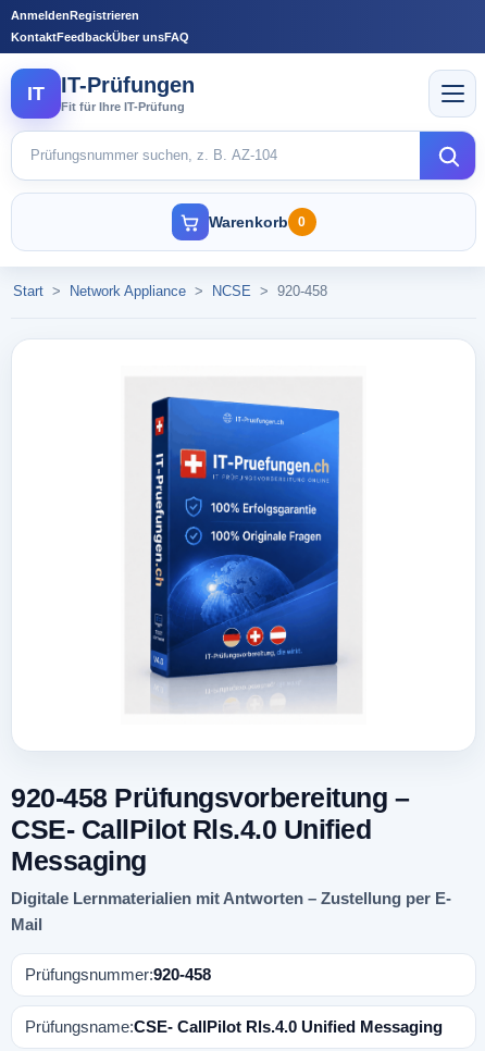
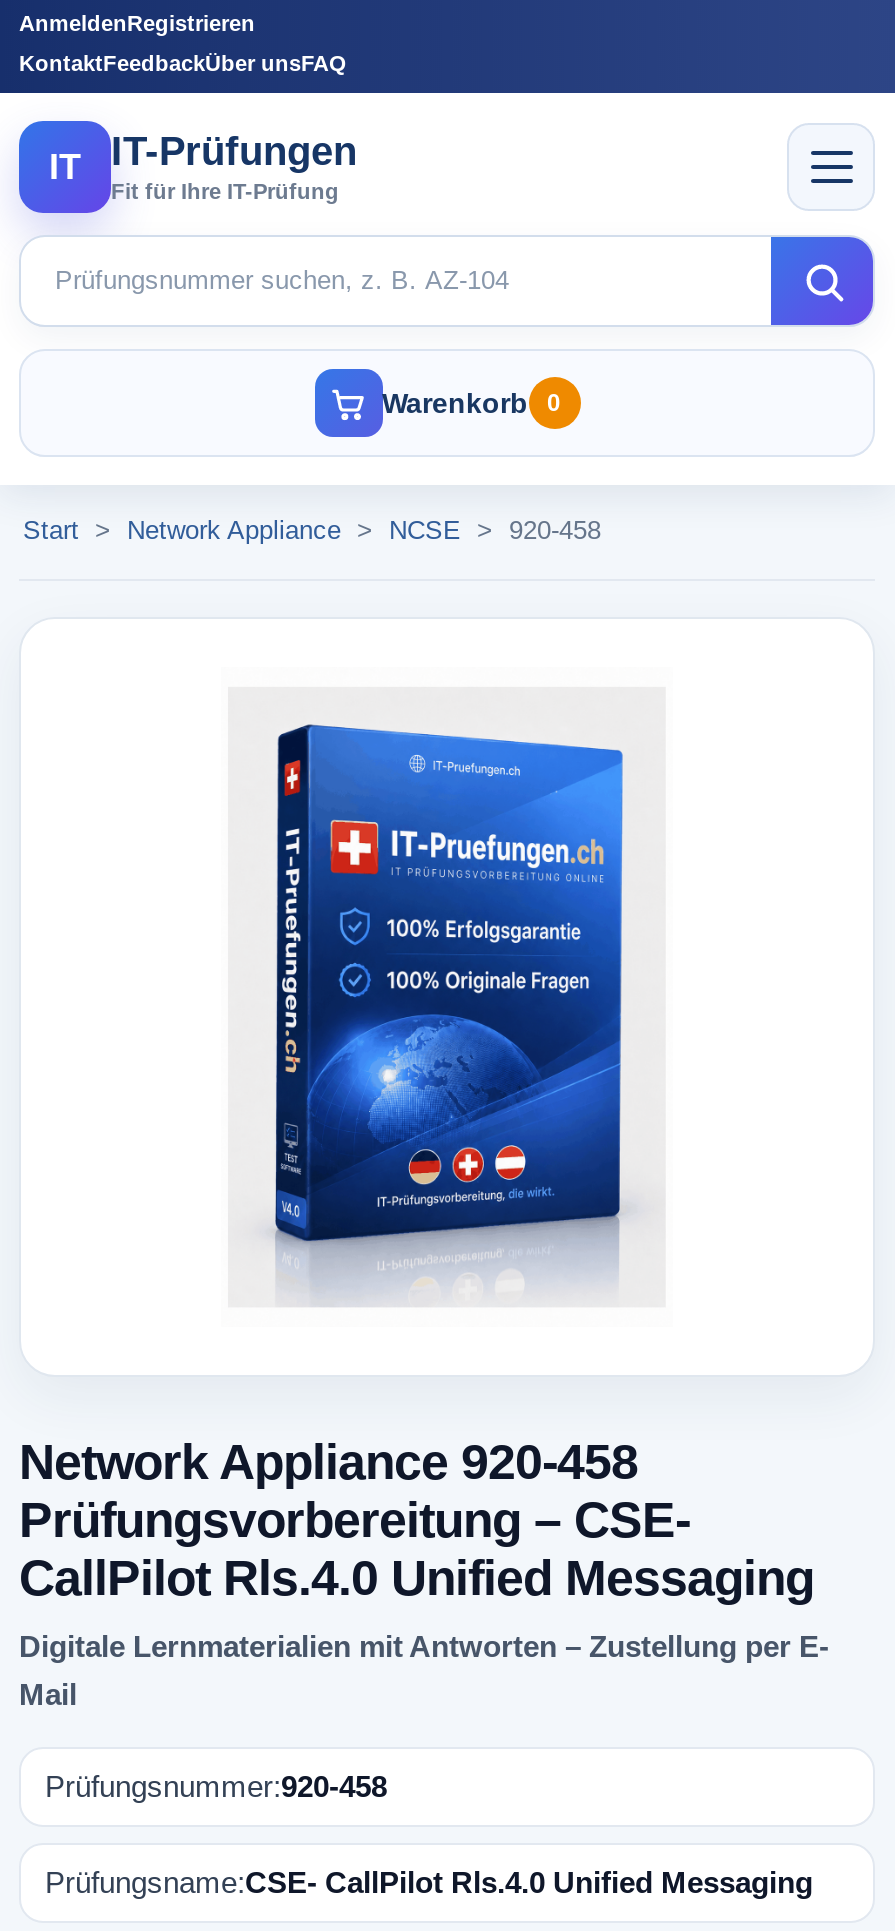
- 920-458 Prüfungsvorbereitung –
- CSE- CallPilot Rls.4.0 Unified
- Messaging
+ Network Appliance 920-458
+ Prüfungsvorbereitung – CSE-
+ CallPilot Rls.4.0 Unified Messaging
